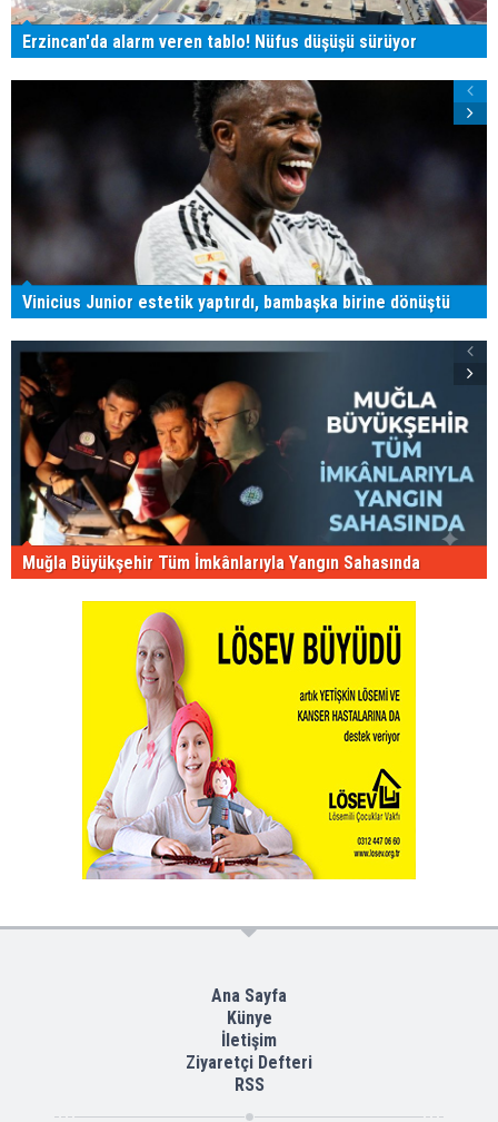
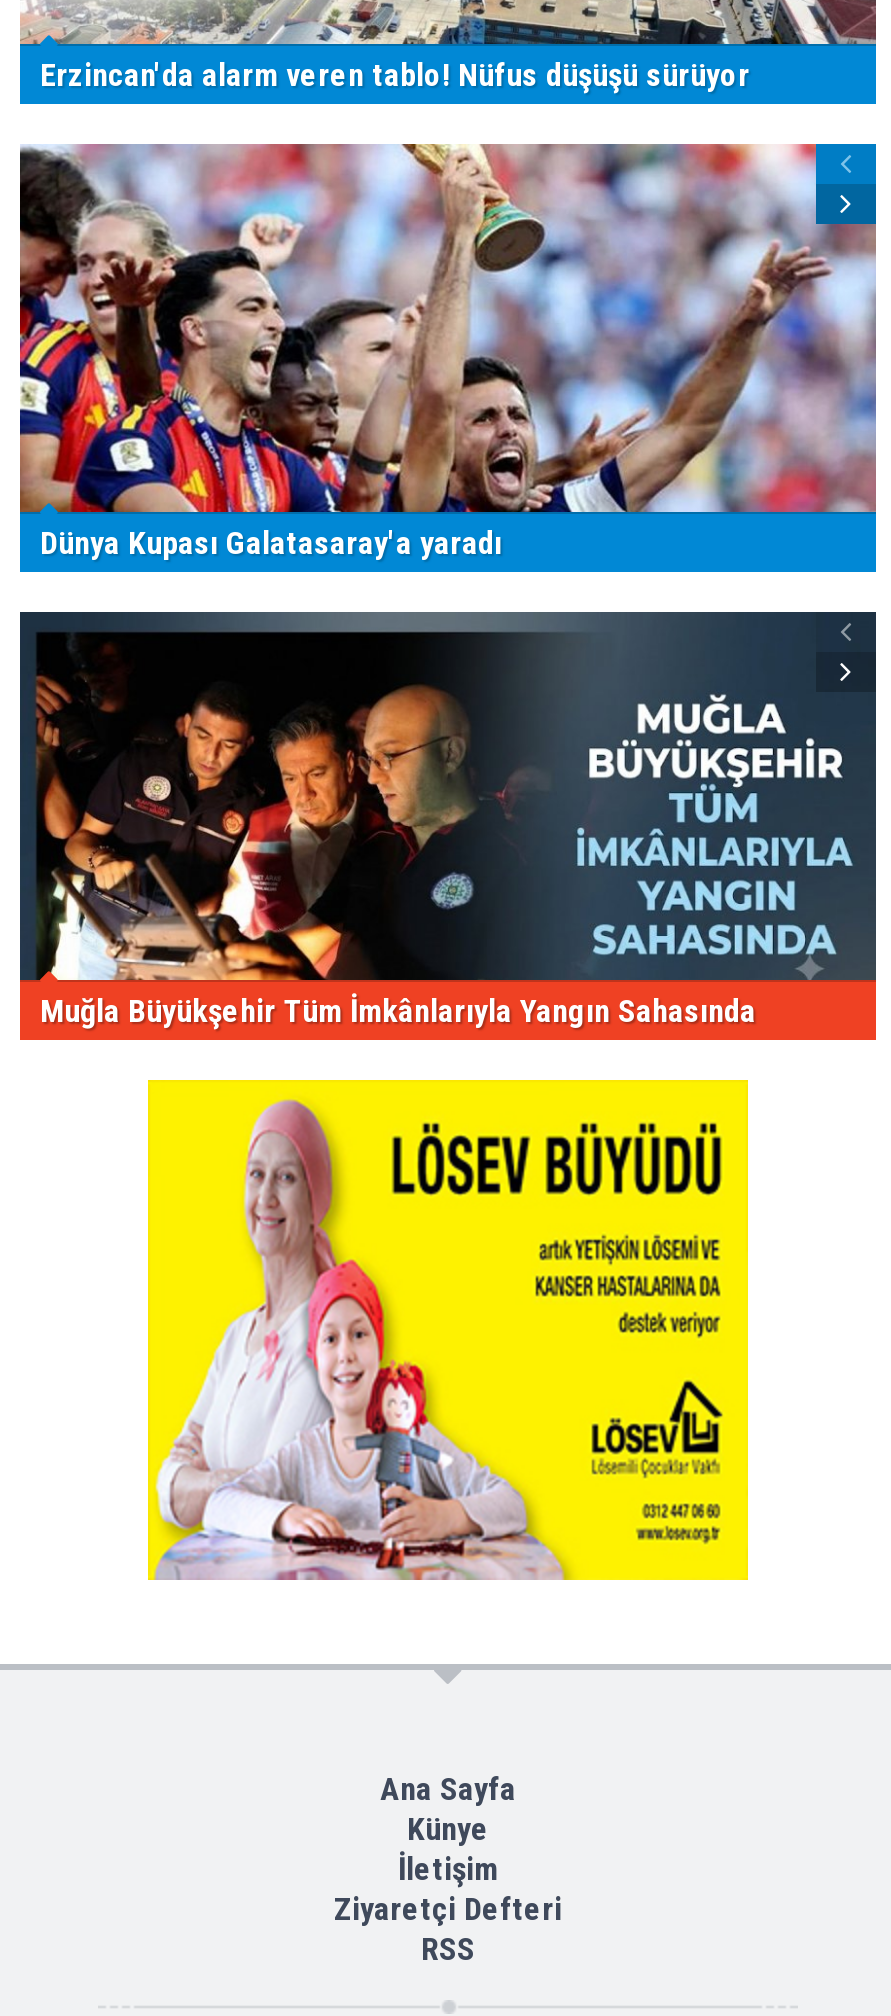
- [image]
- Vinicius Junior estetik yaptırdı, bambaşka birine dönüştü
+ [image]
+ Dünya Kupası Galatasaray'a yaradı
